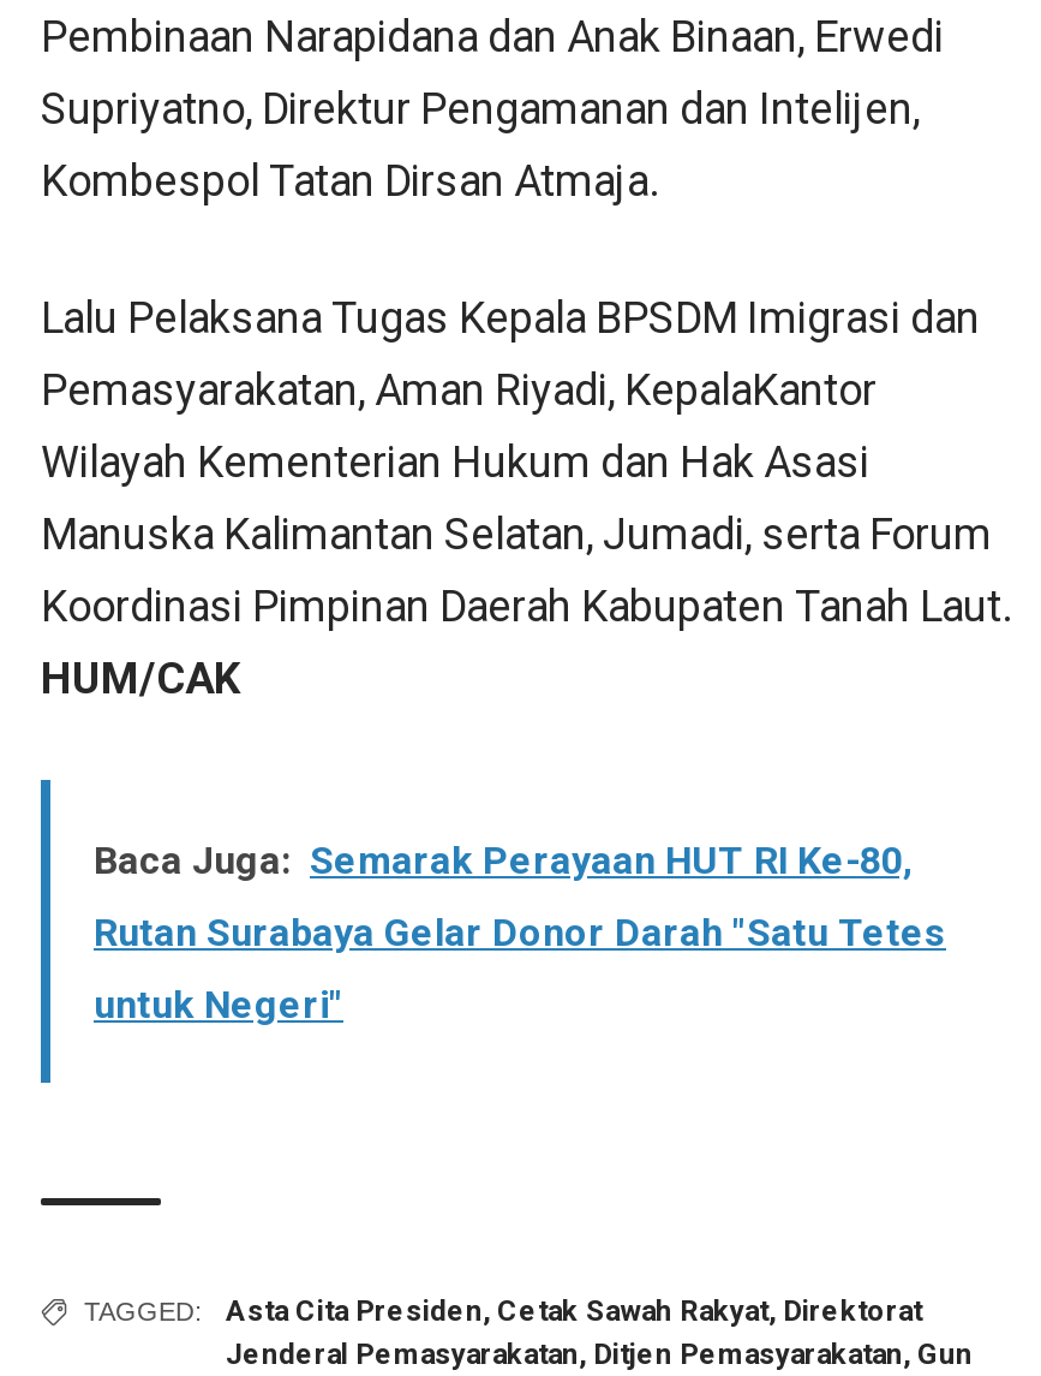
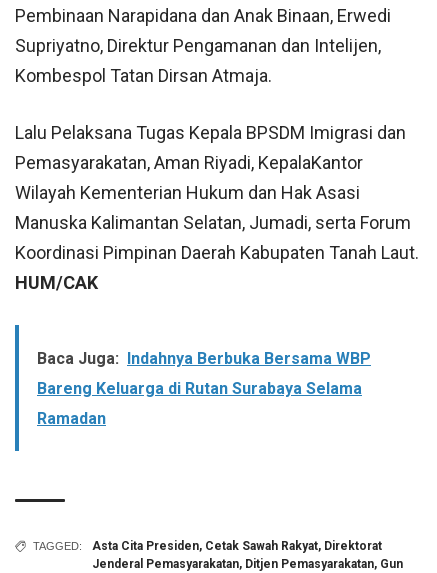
- Baca Juga: Semarak Perayaan HUT RI Ke-80,
+ Baca Juga: Indahnya Berbuka Bersama WBP

- Rutan Surabaya Gelar Donor Darah "Satu Tetes
+ Bareng Keluarga di Rutan Surabaya Selama

- untuk Negeri"
+ Ramadan
